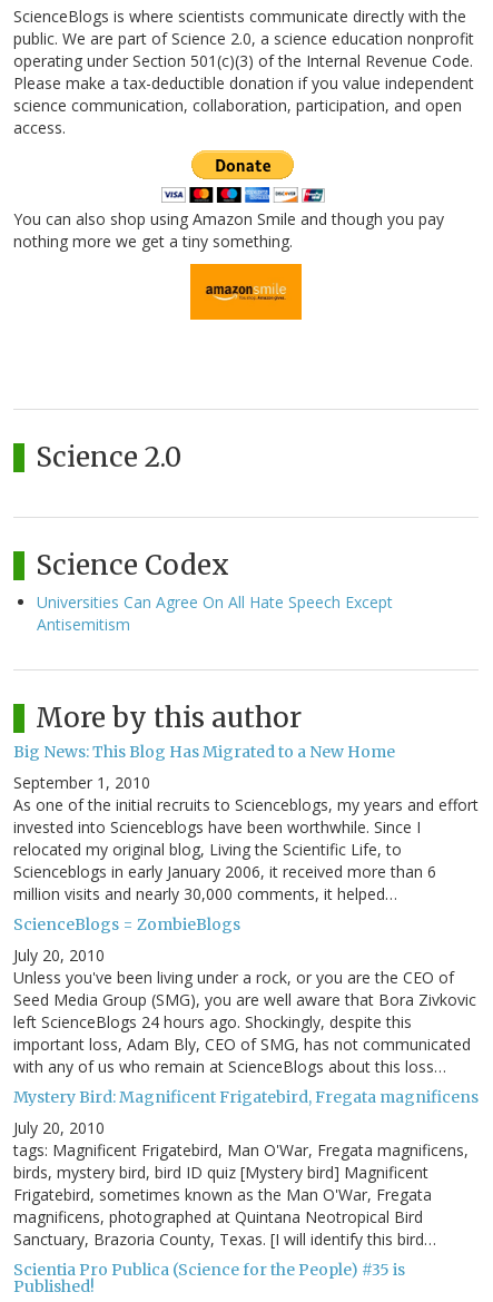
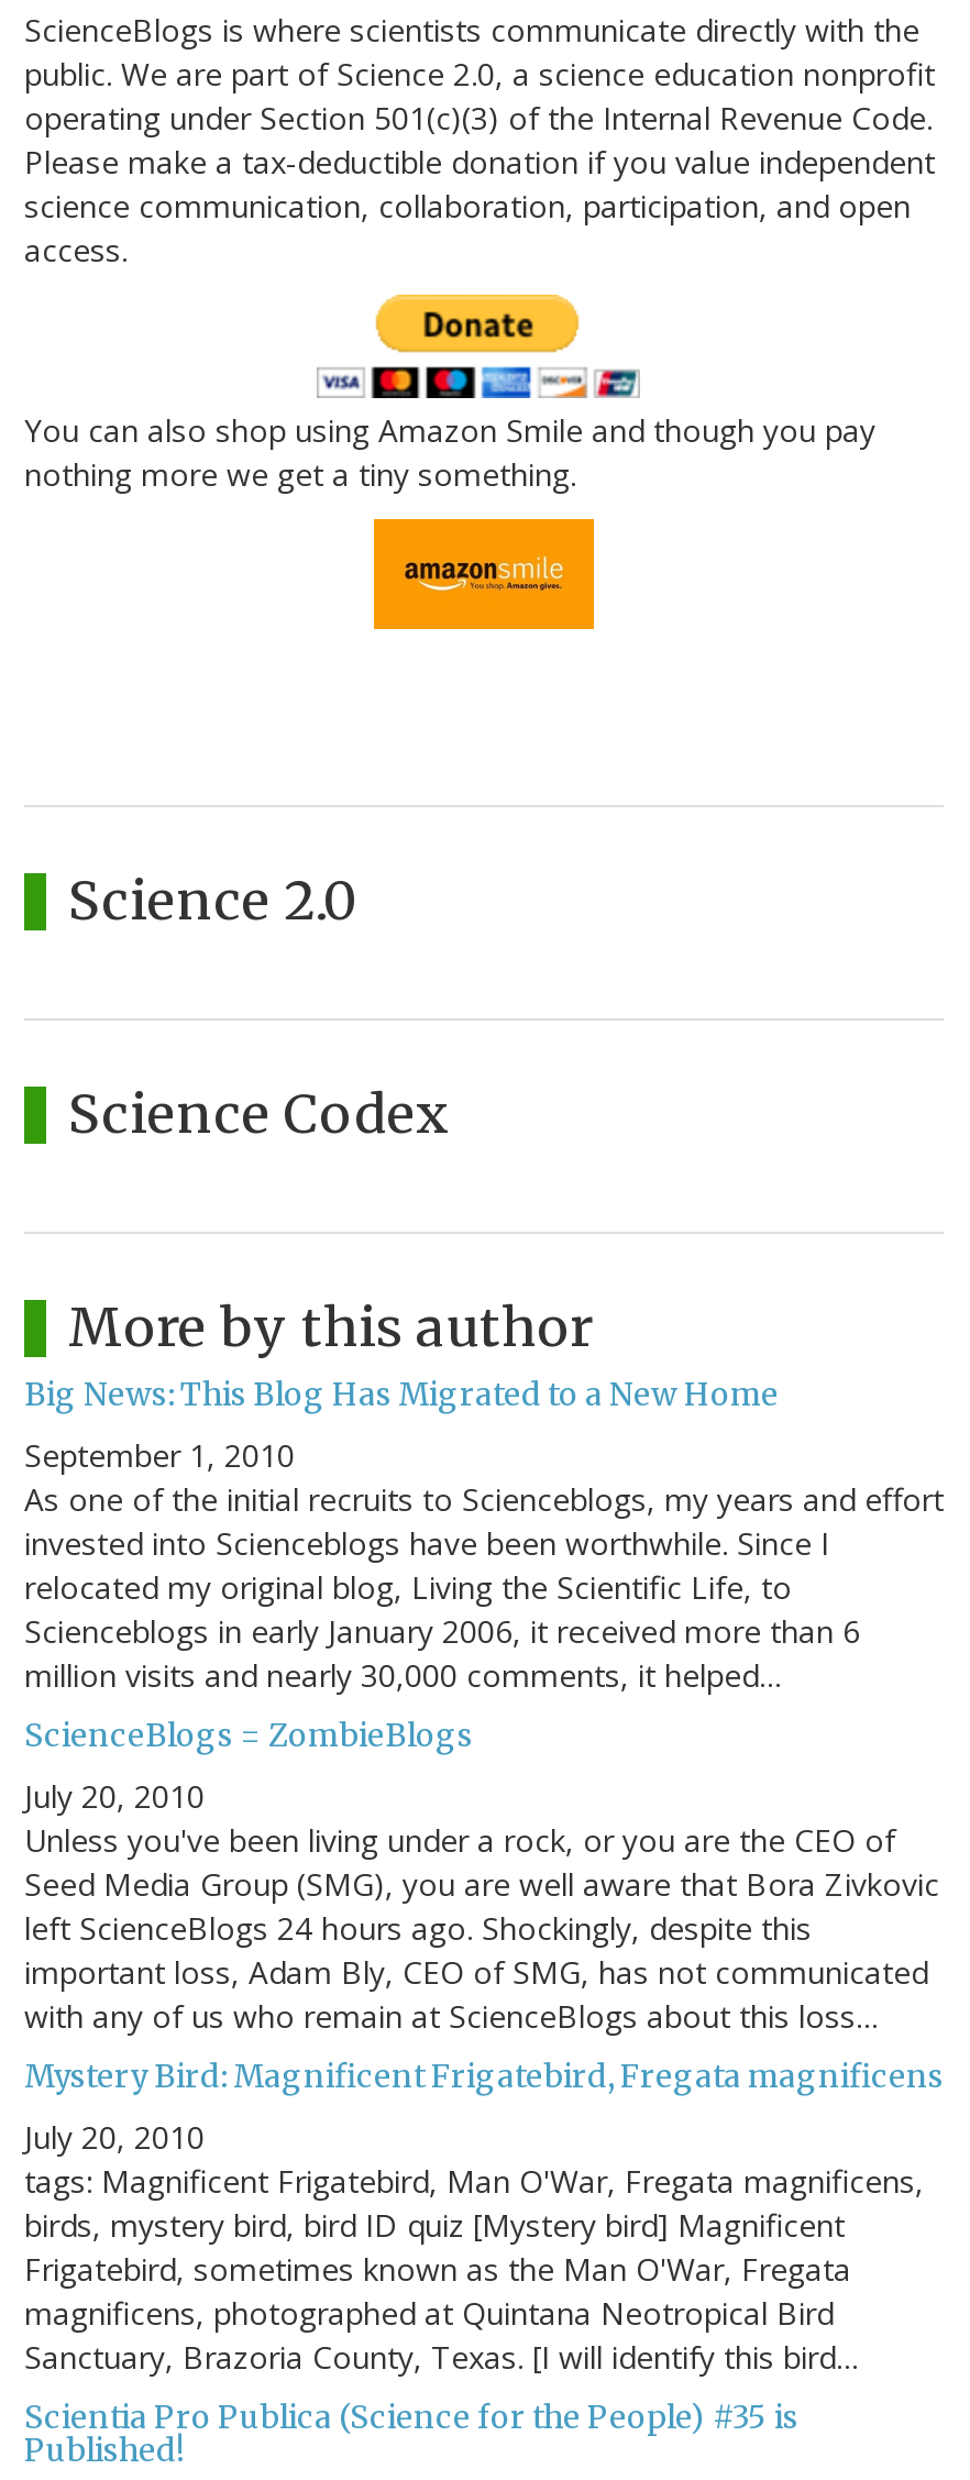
- Universities Can Agree On All Hate Speech Except
- Antisemitism
